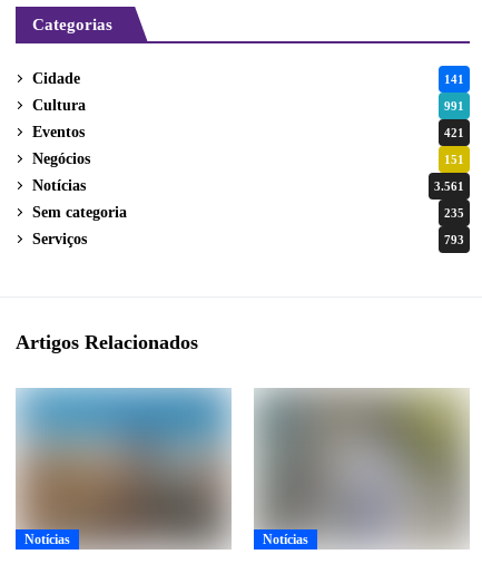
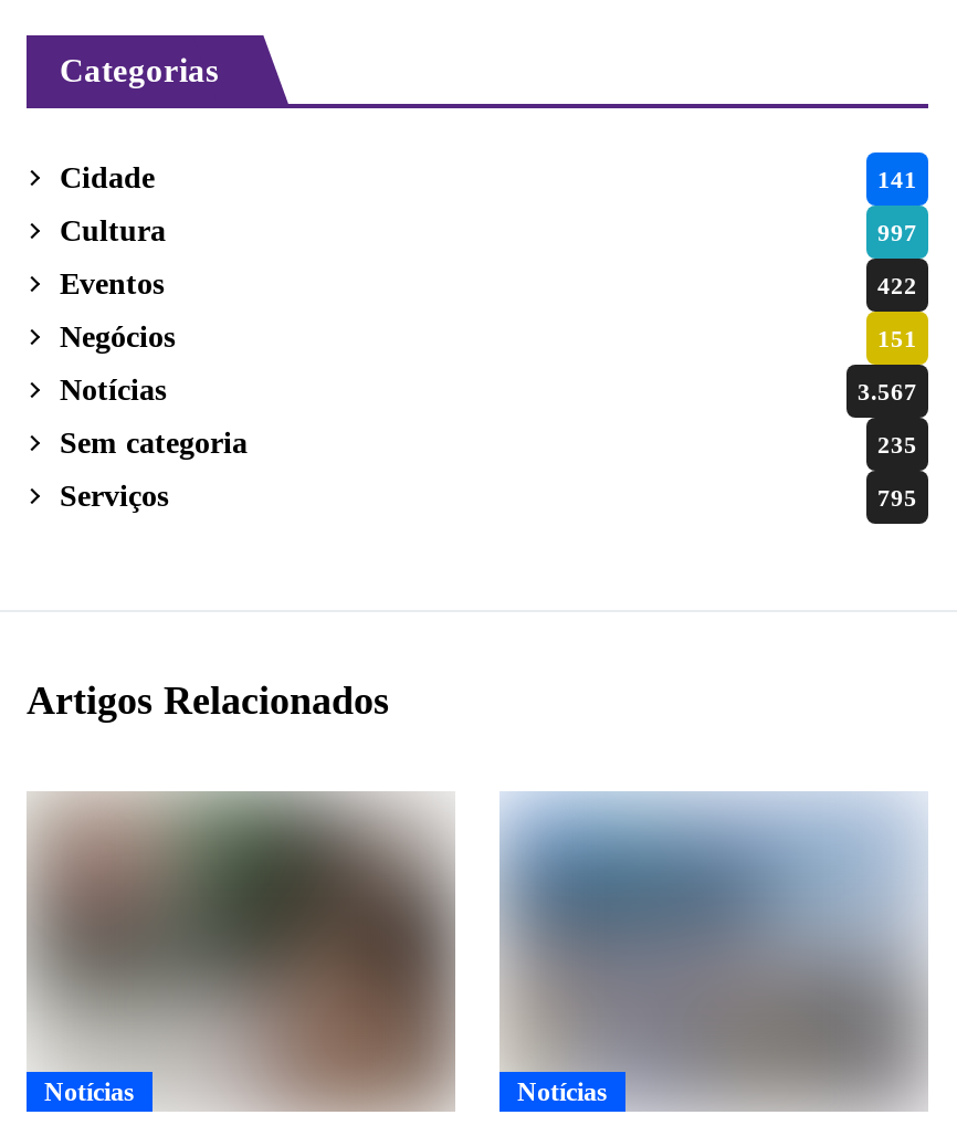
- 991
+ 997

- 421
+ 422

- 3.561
+ 3.567

- 793
+ 795

- [image]
+ [image]

- [image]
+ [image]
